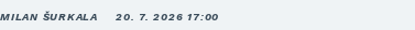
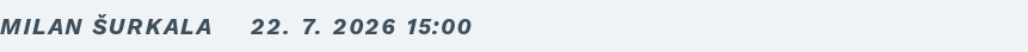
- MILAN ŠURKALA 20. 7. 2026 17:00
+ MILAN ŠURKALA 22. 7. 2026 15:00
